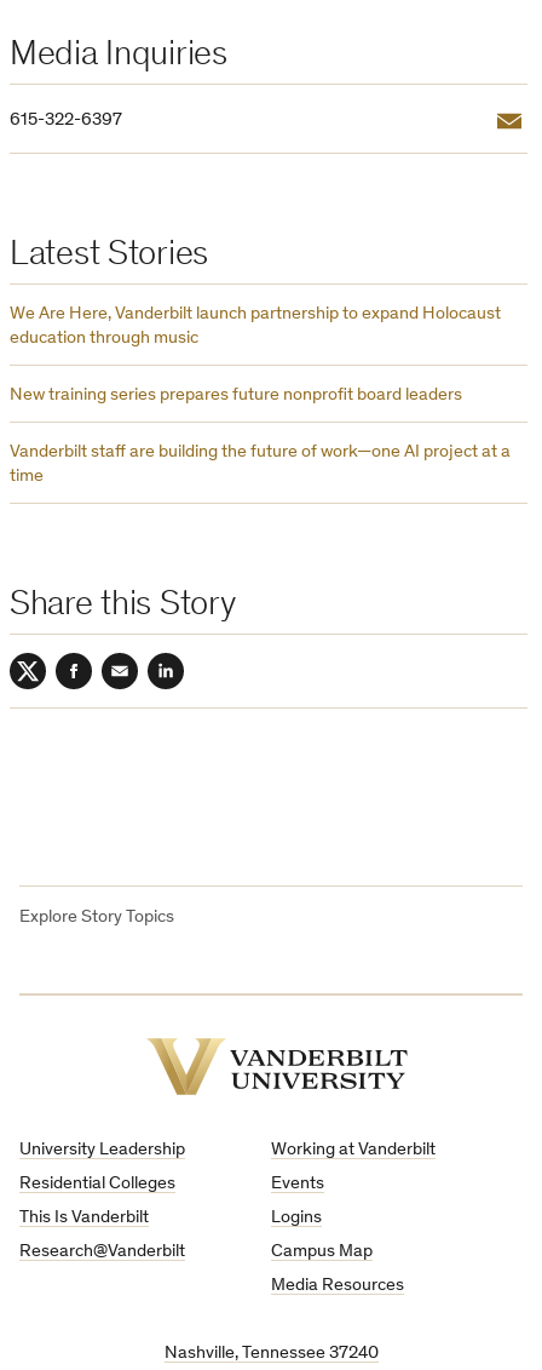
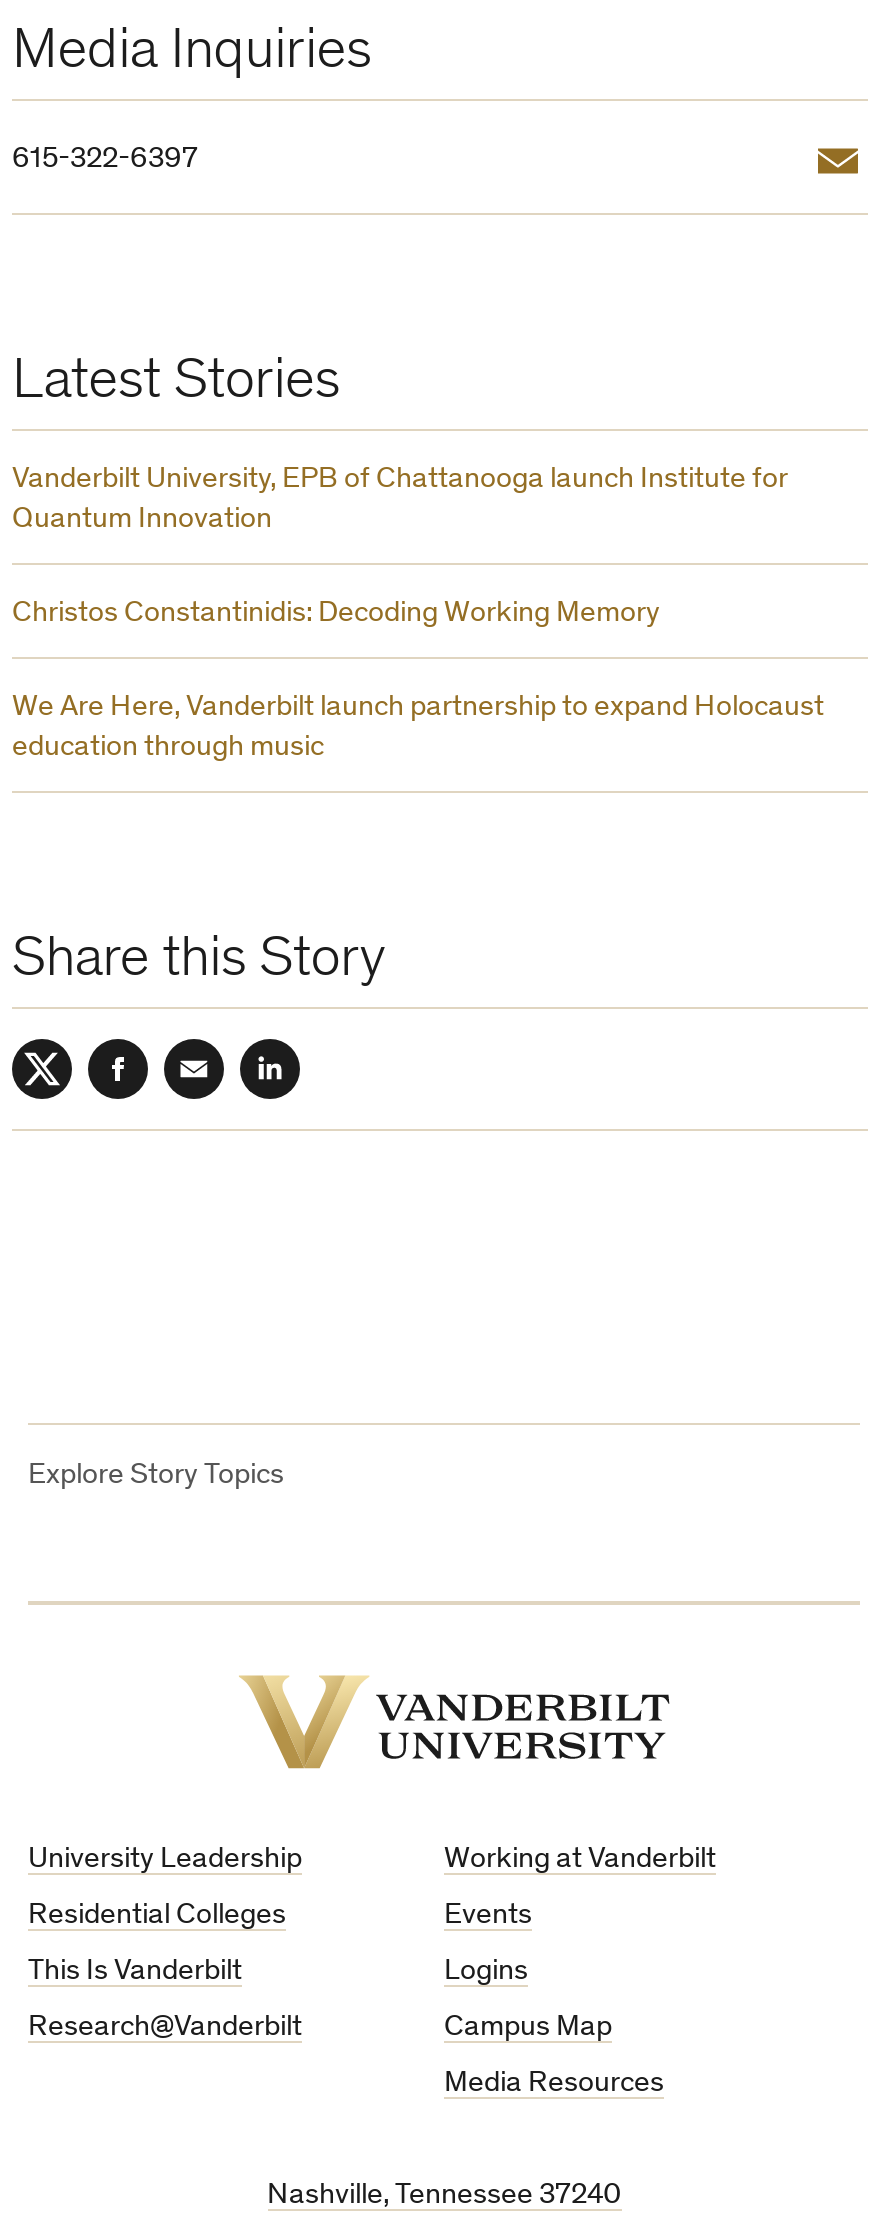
+ Vanderbilt University, EPB of Chattanooga launch Institute for
+ Quantum Innovation
+ Christos Constantinidis: Decoding Working Memory

moved down: We Are Here, Vanderbilt launch partnership to expand Holocaust | education through music

- New training series prepares future nonprofit board leaders
- Vanderbilt staff are building the future of work—one AI project at a
- time
